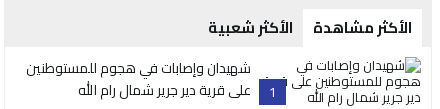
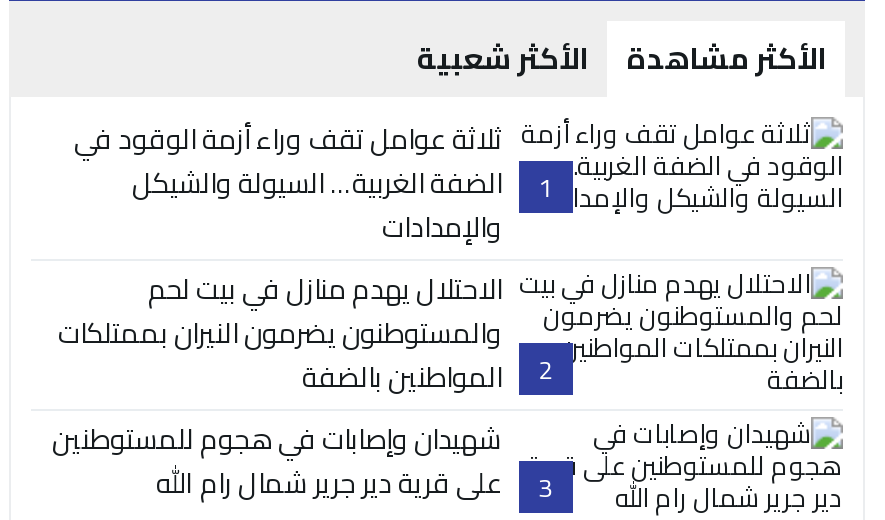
+ [image]
+ ثلاثة عوامل تقف وراء أزمة الوقود في
+ الضفة الغربية… السيولة والشيكل
+ والإمدادات
+ 2

+ الاحتلال يهدم منازل في بيت لحم
+ والمستوطنون يضرمون النيران بممتلكات
+ المواطنين بالضفة
+ 3
